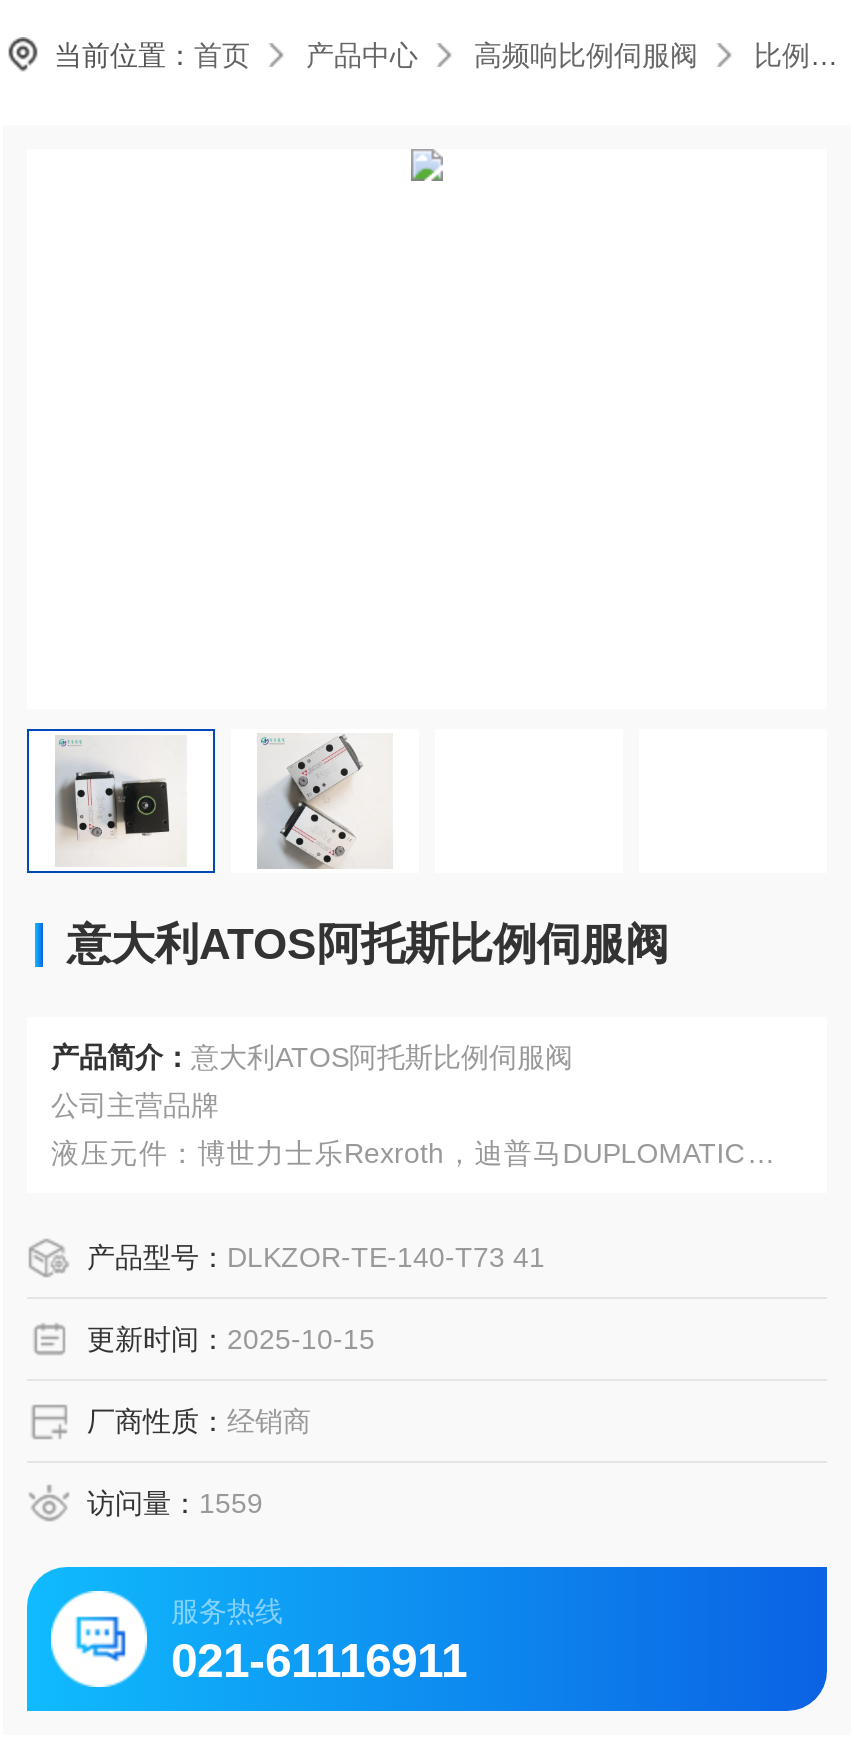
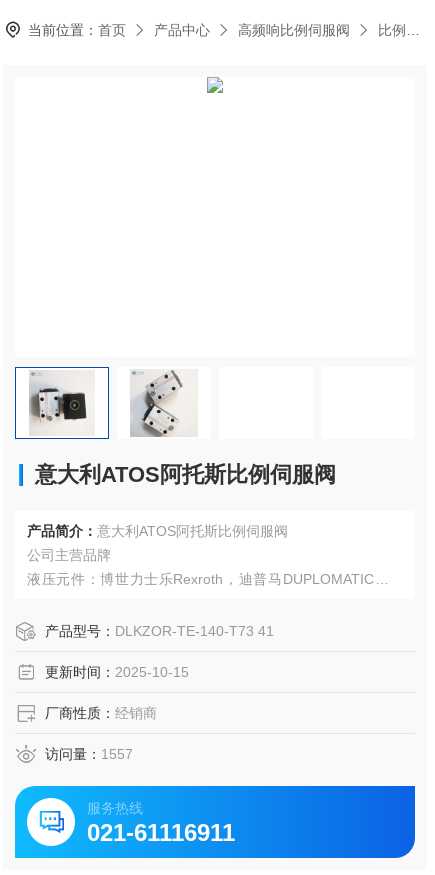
- 访问量：1559
+ 访问量：1557
